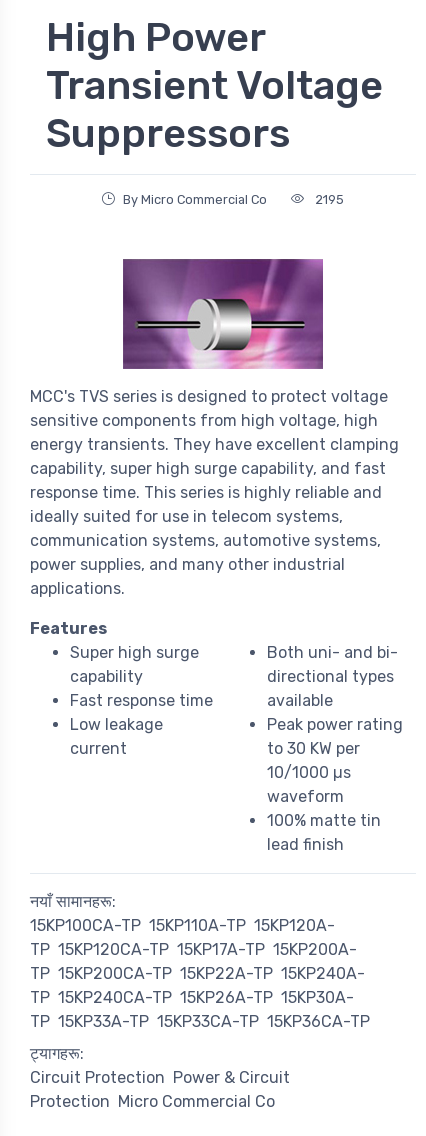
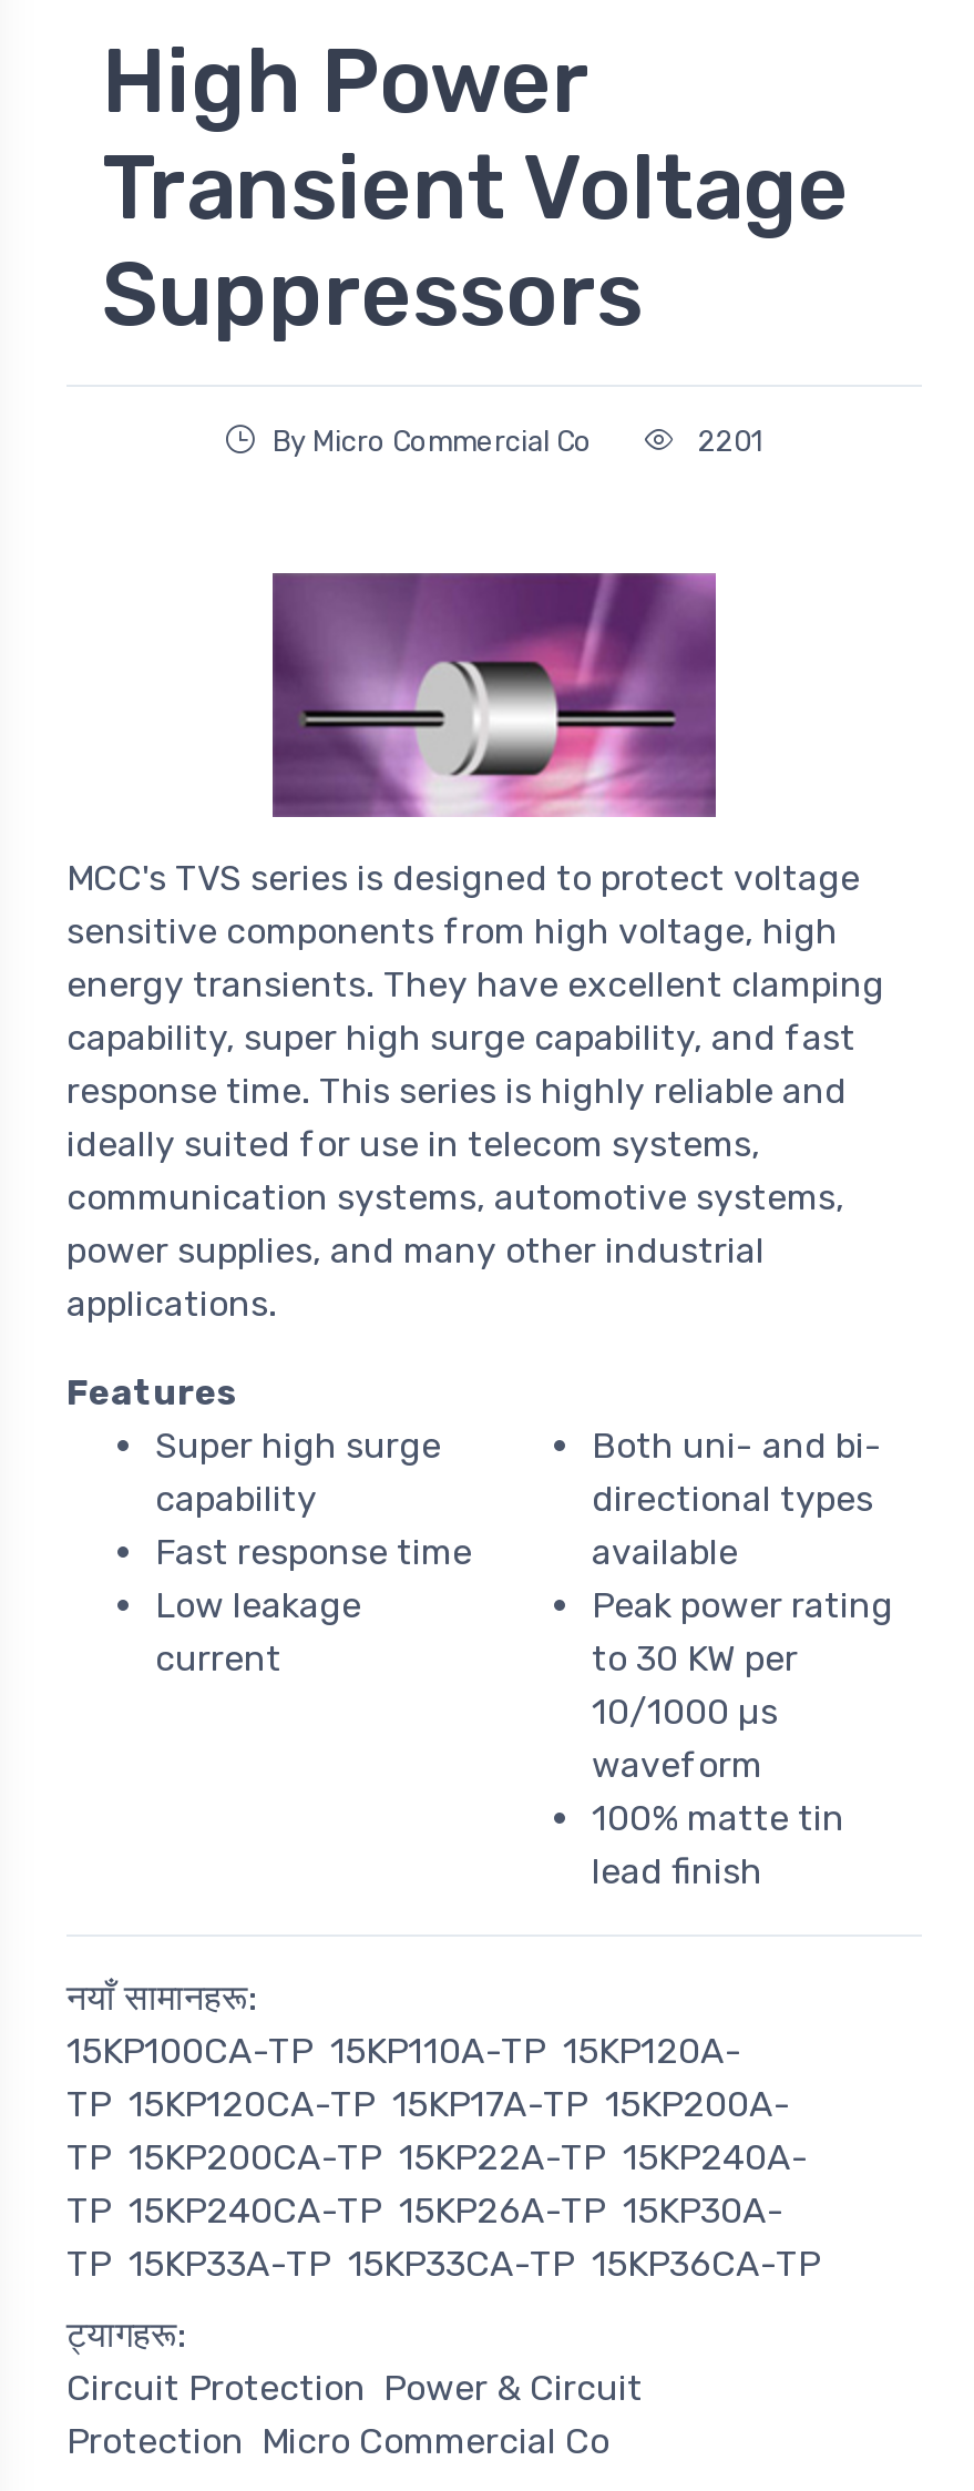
- 2195
+ 2201
